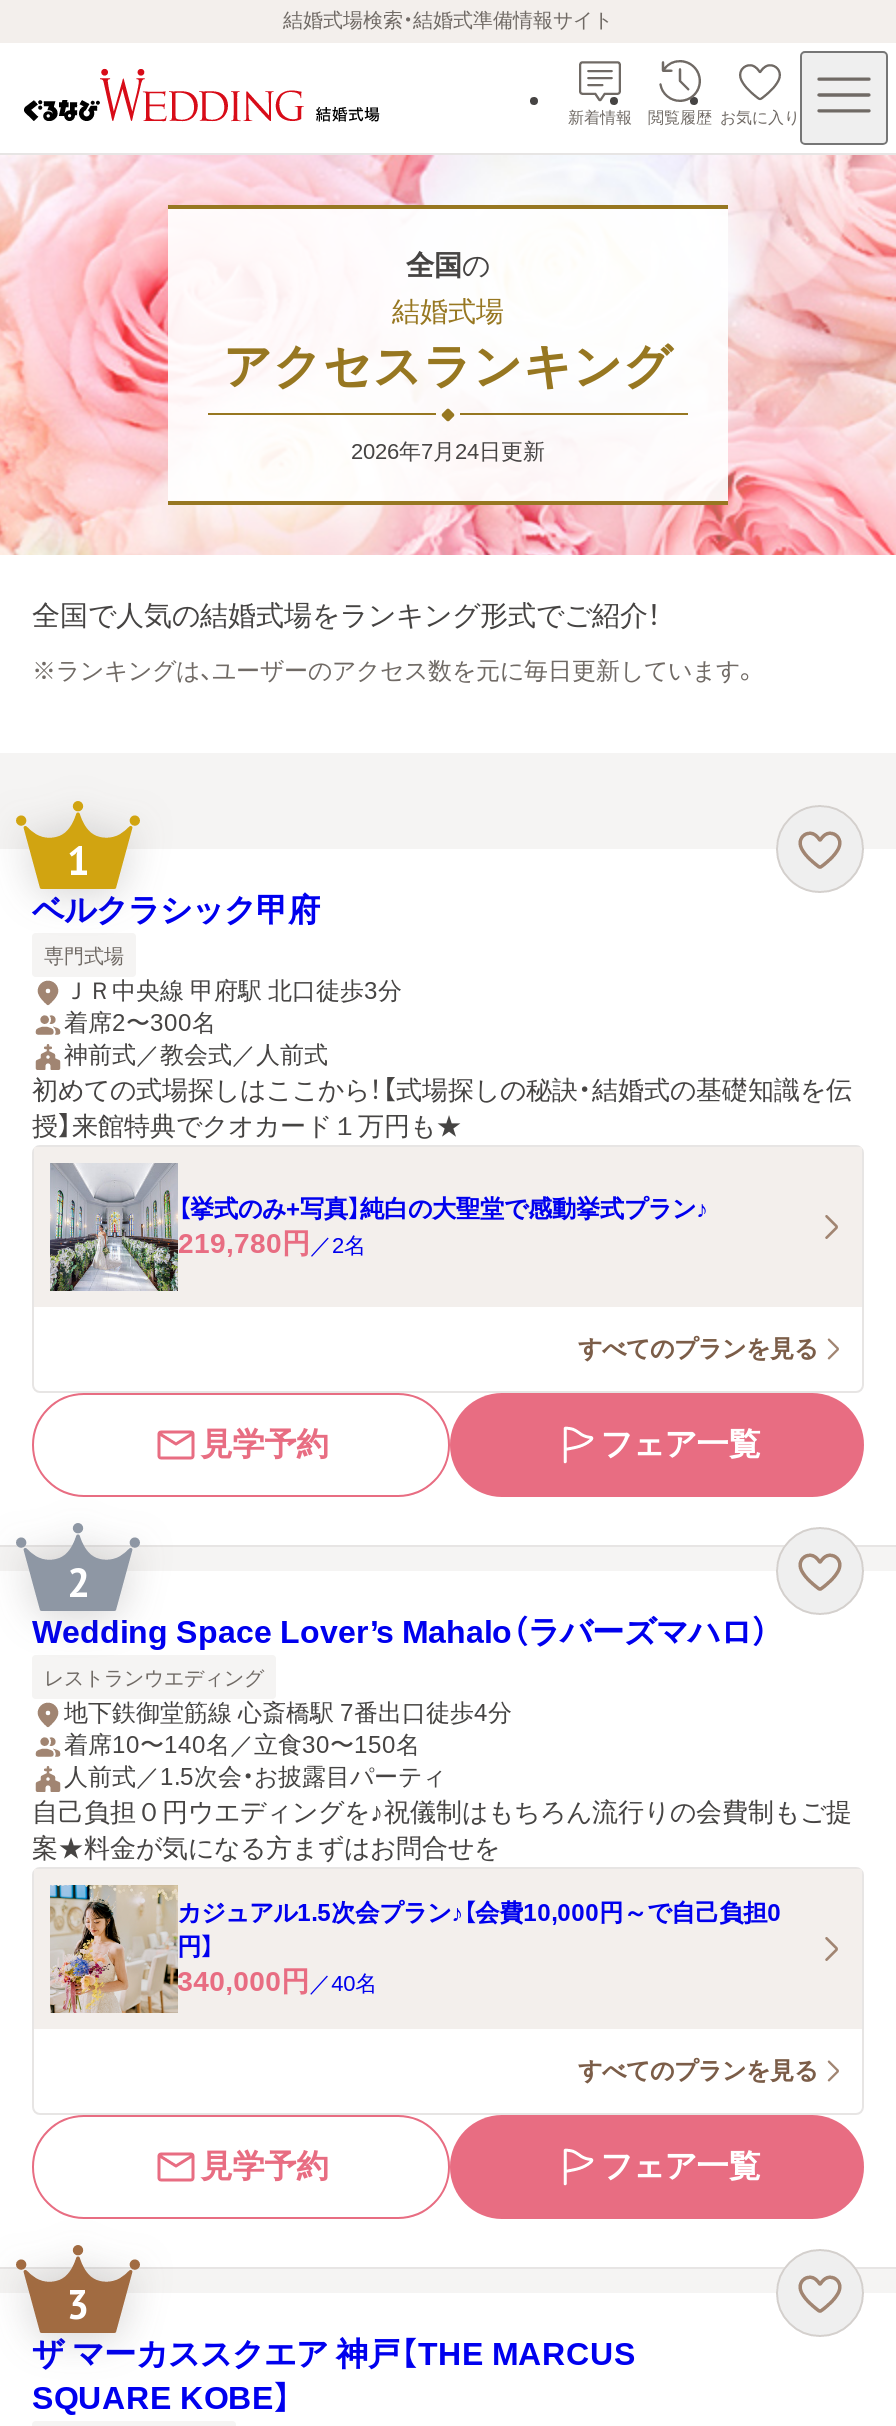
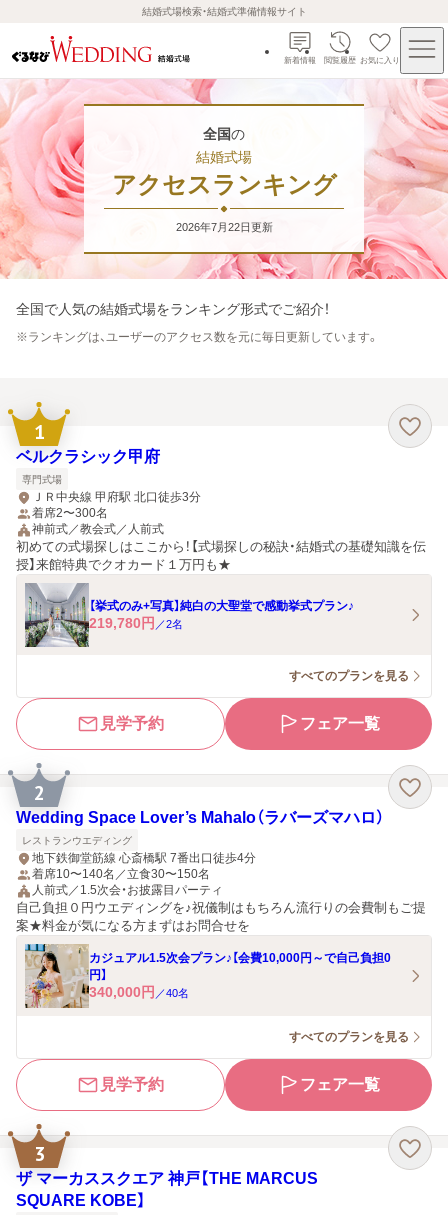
- 2026年7月24日更新
+ 2026年7月22日更新
